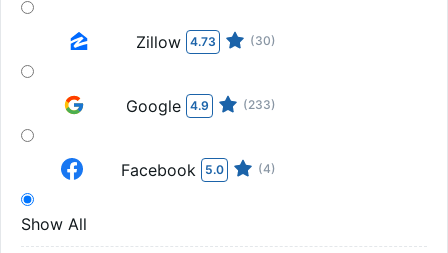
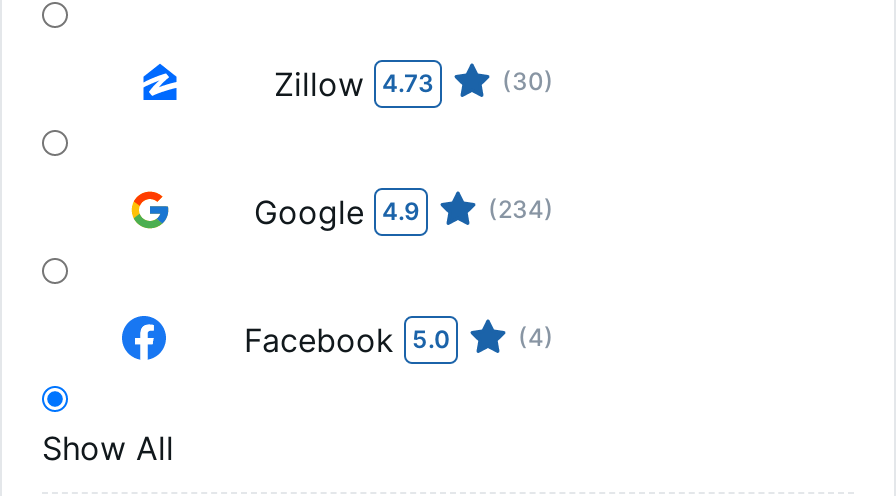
- (233)
+ (234)
